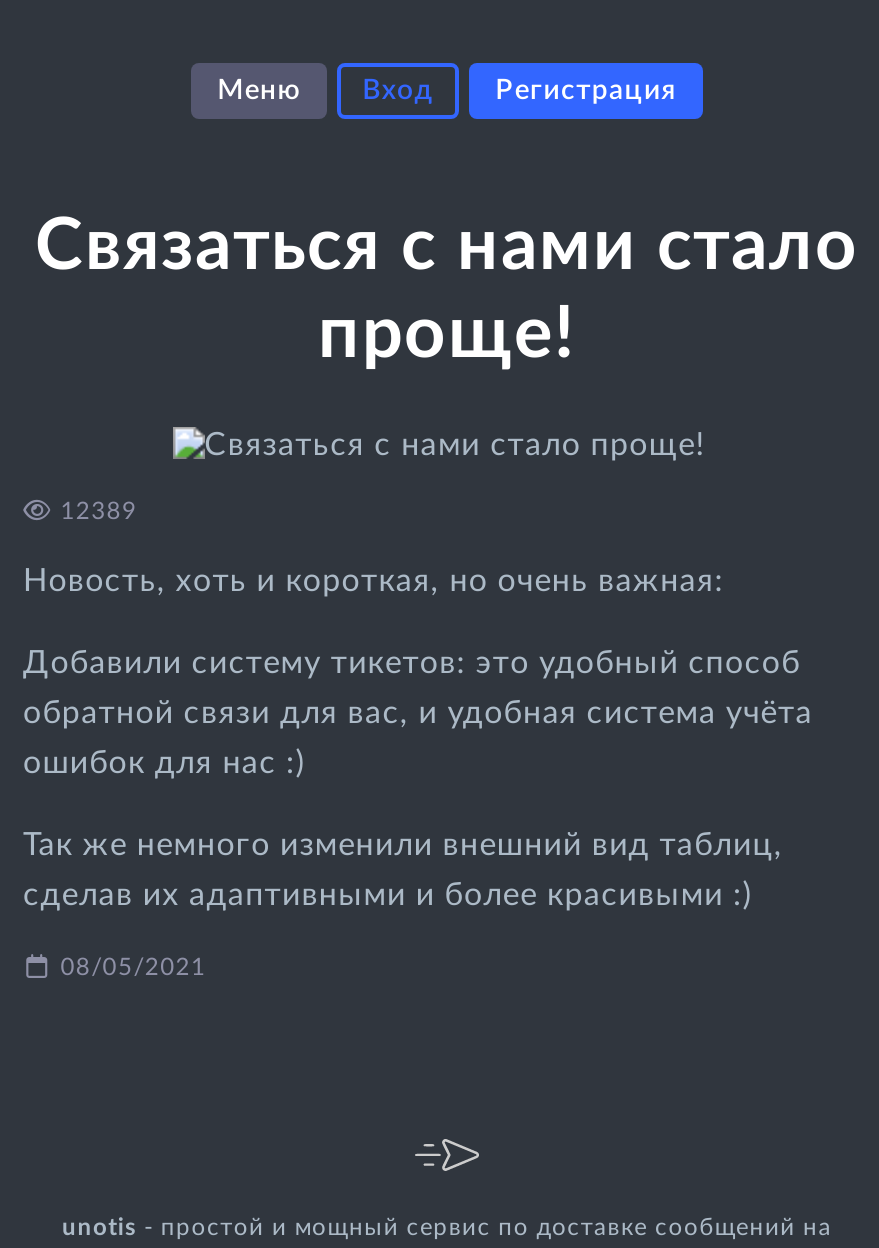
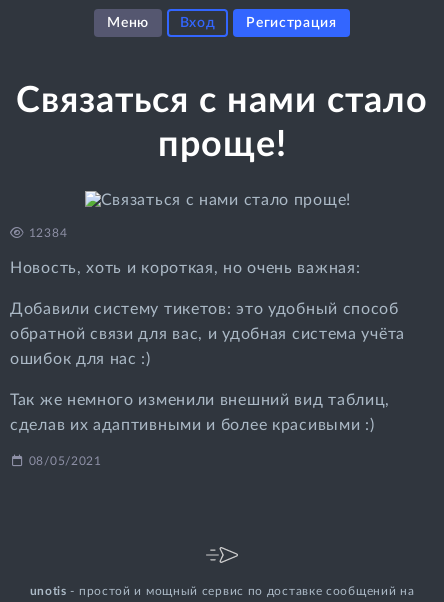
- 12389
+ 12384
